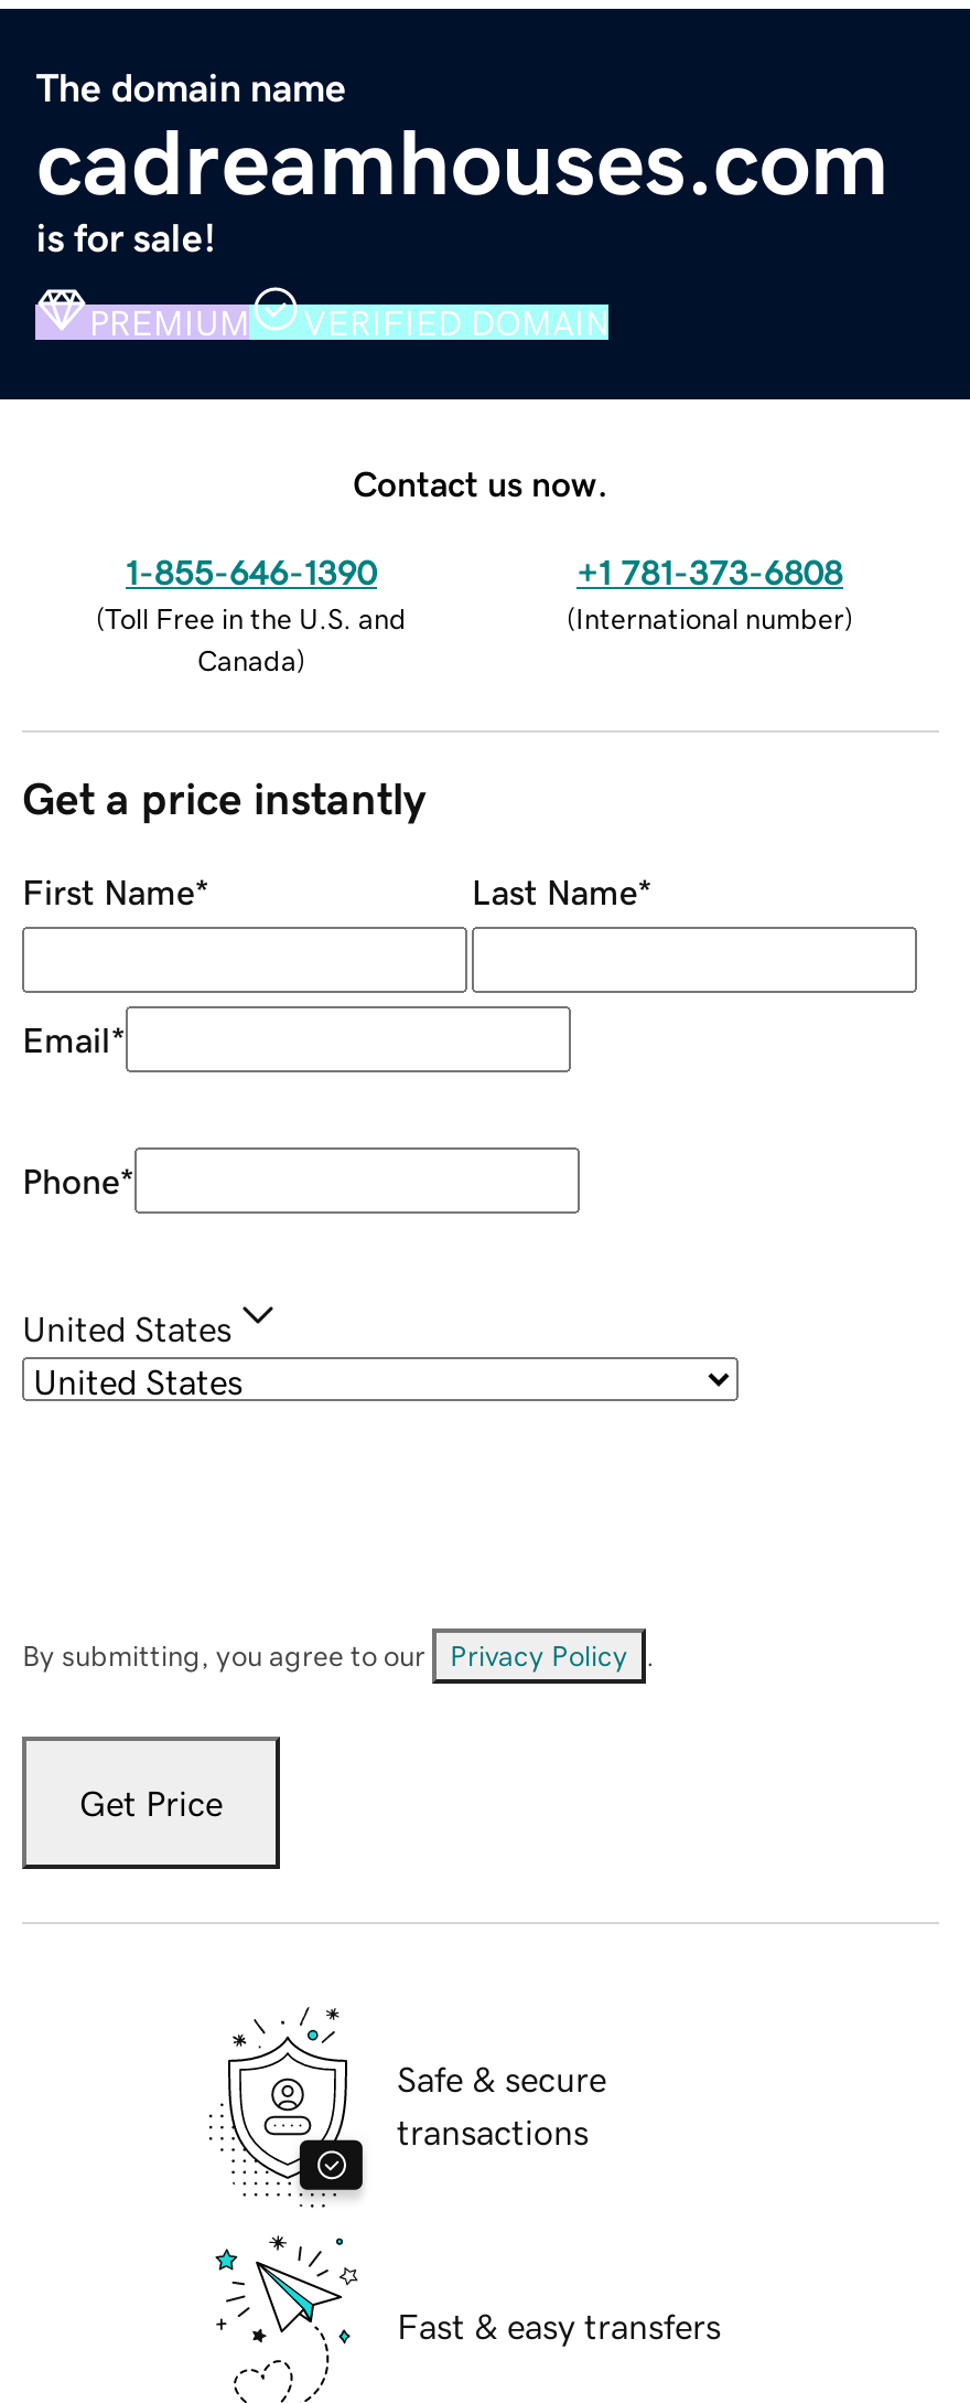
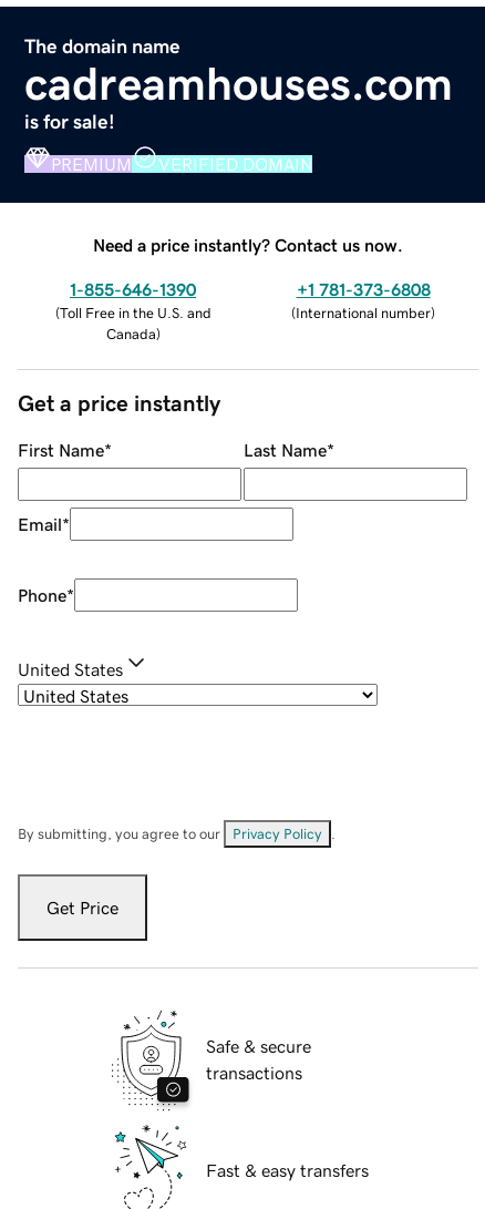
- Contact us now.
+ Need a price instantly? Contact us now.
